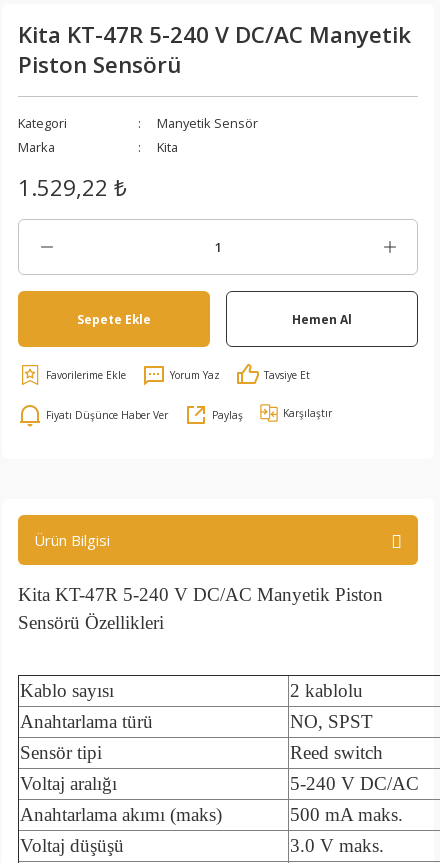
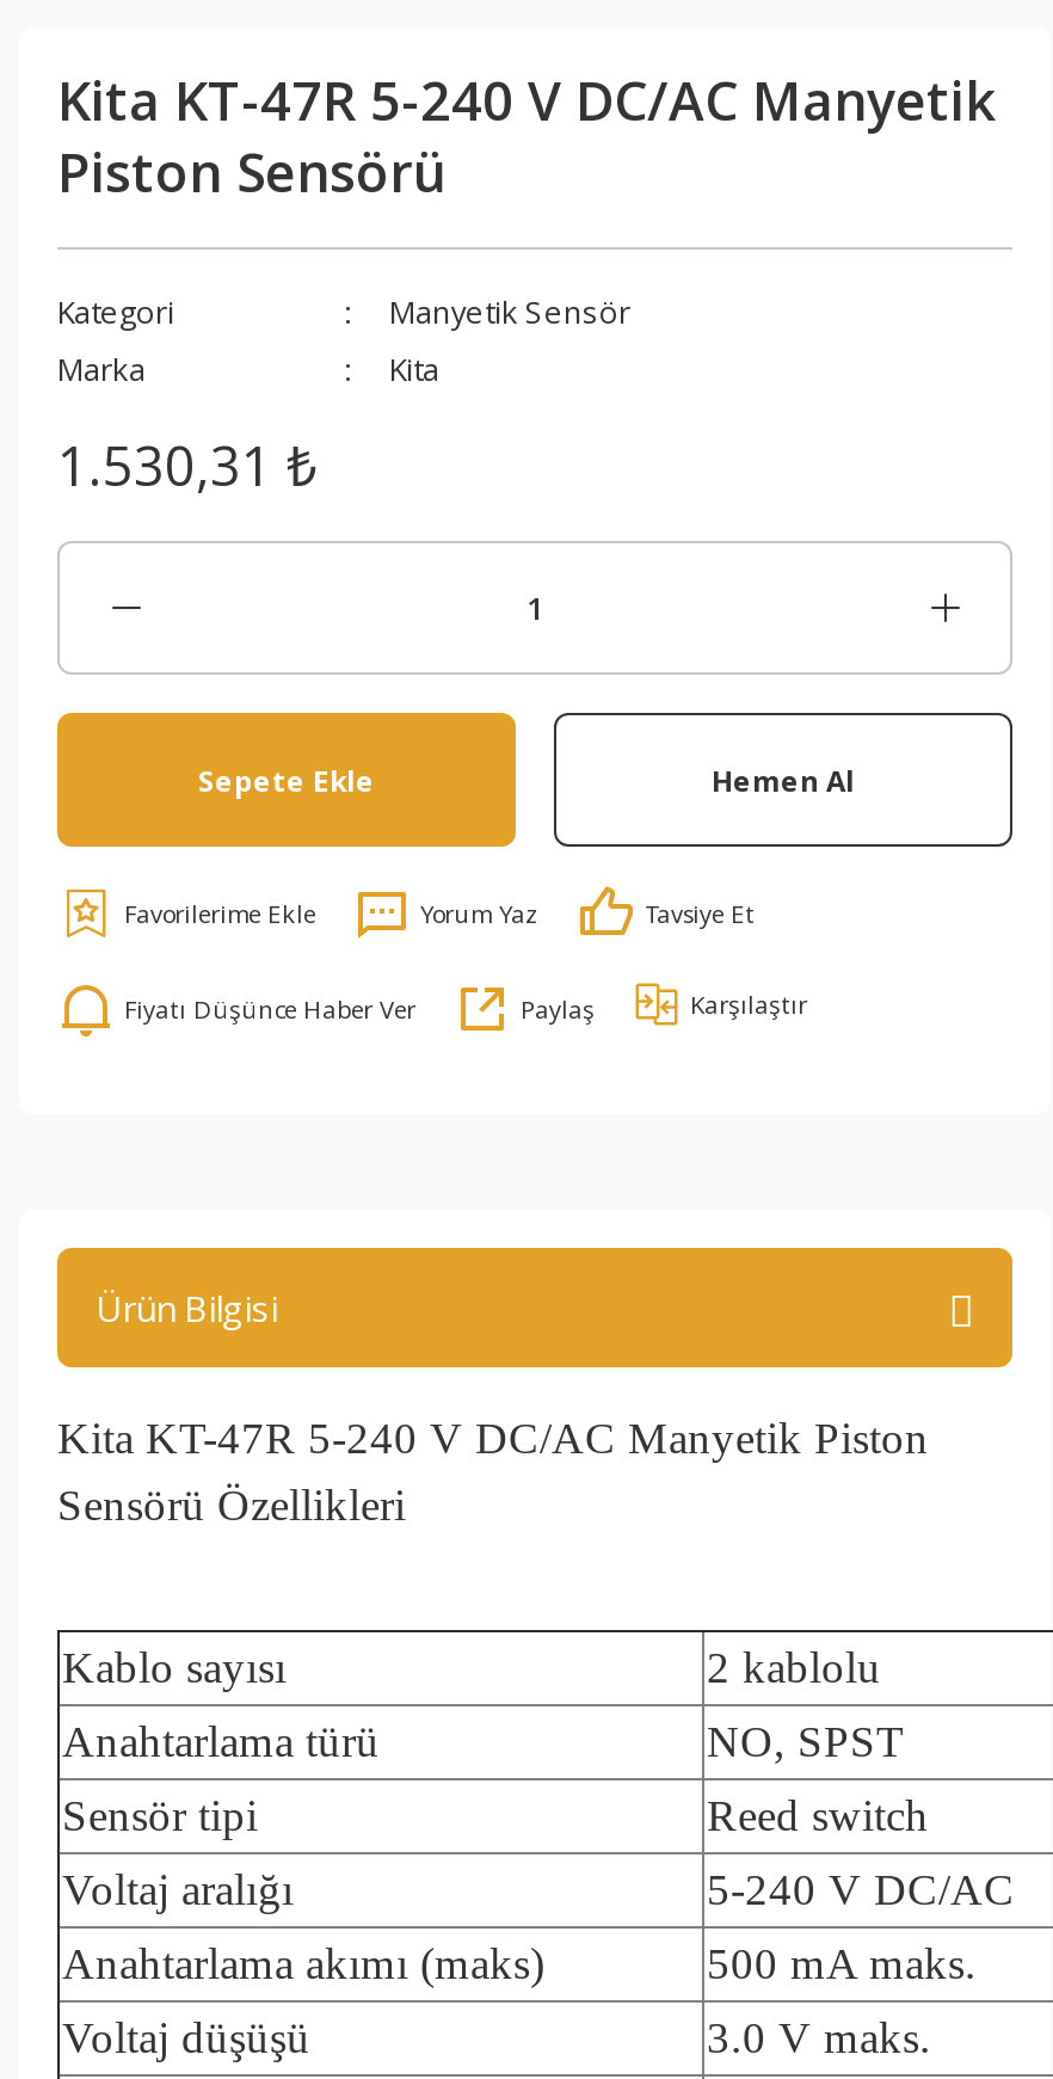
- 1.529,22 ₺
+ 1.530,31 ₺
